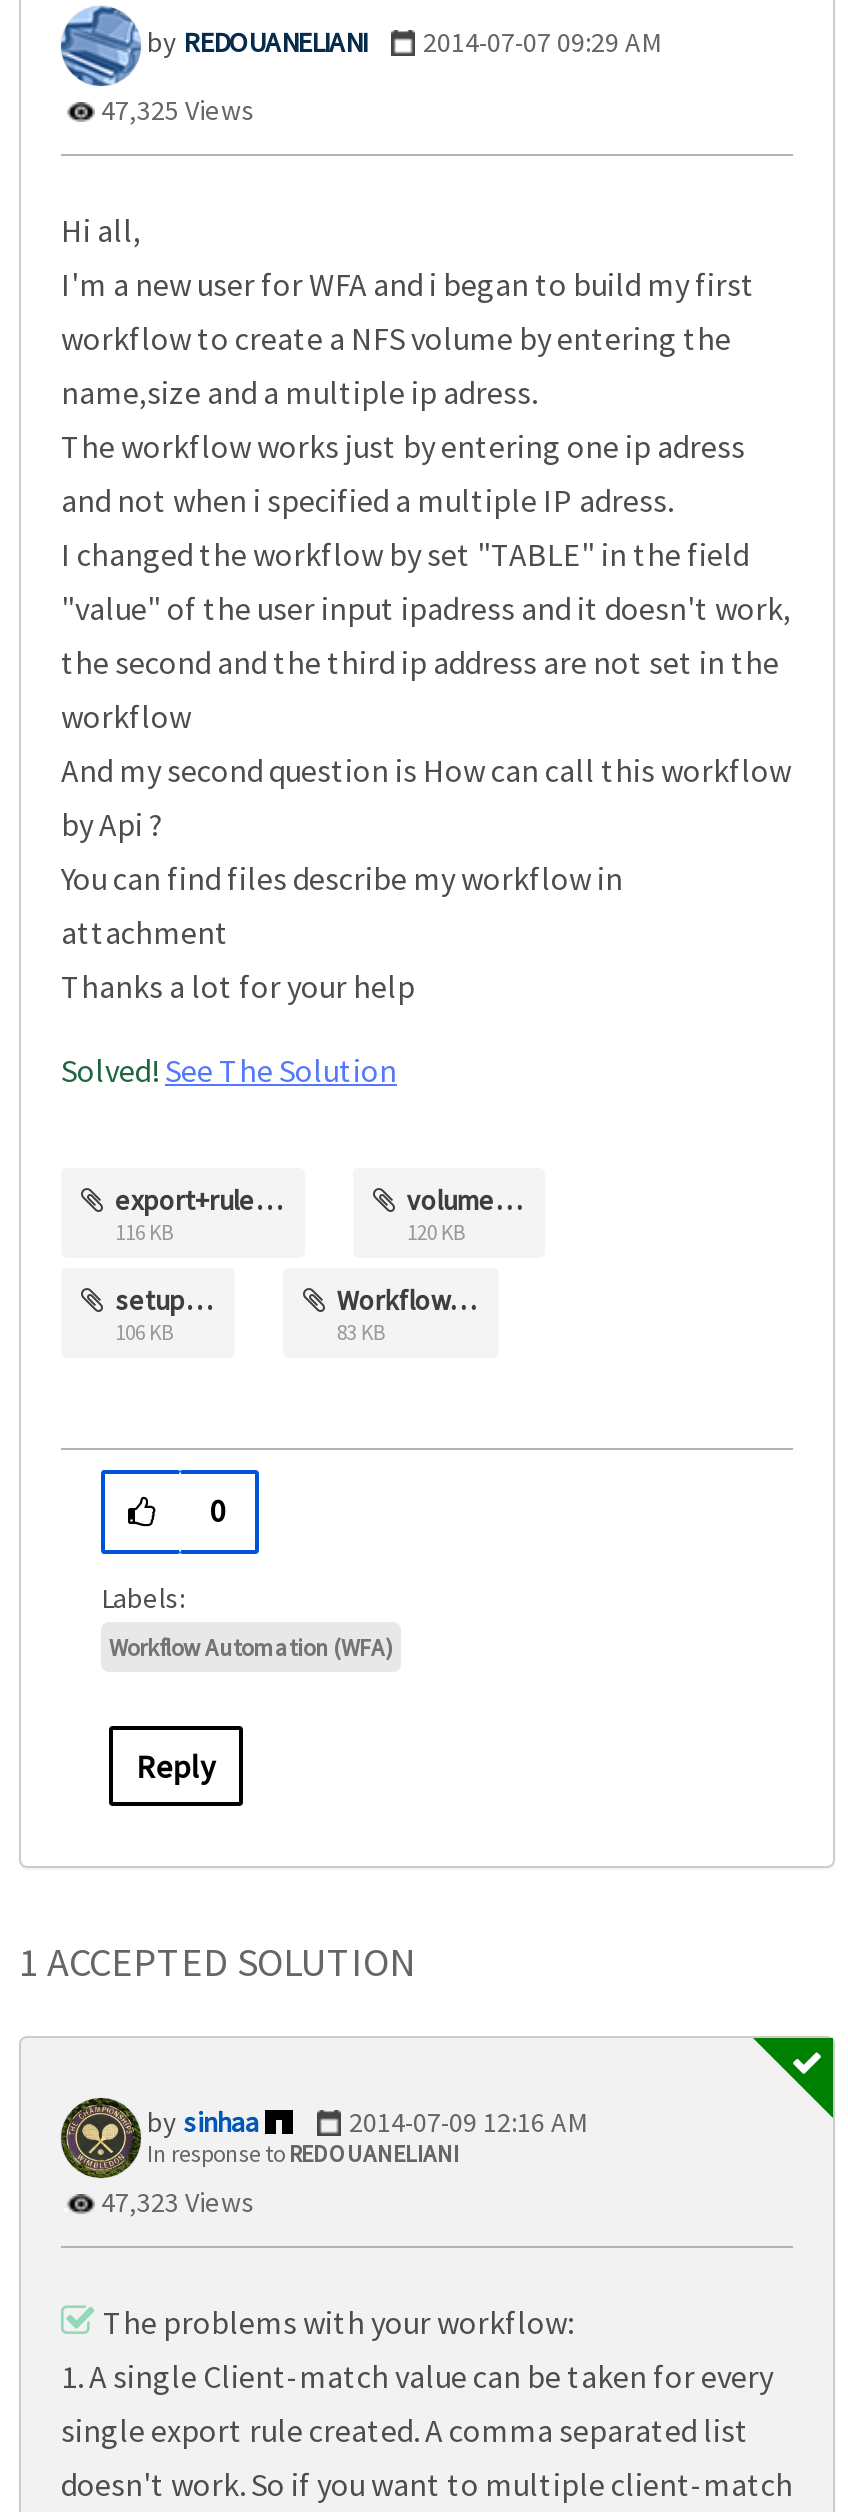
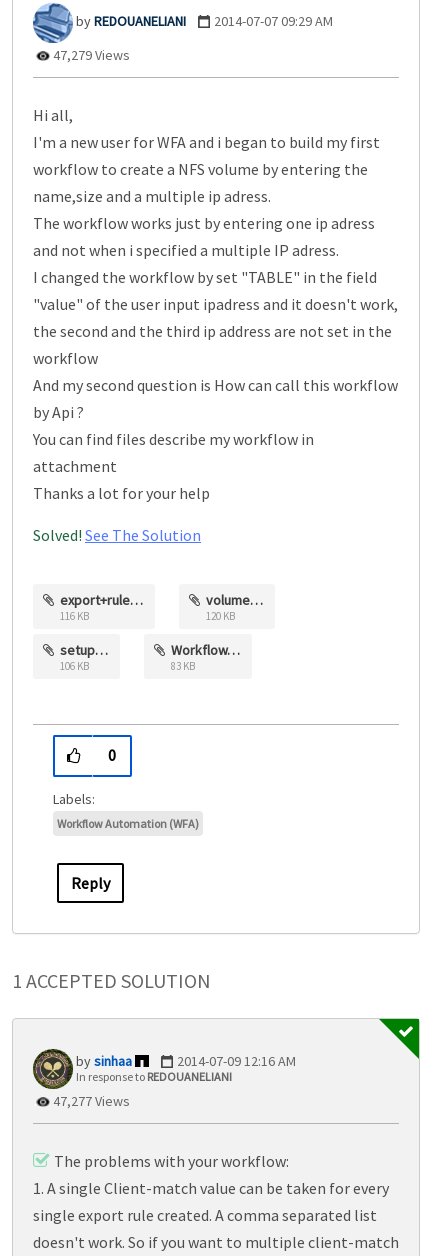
- 47,325 Views
+ 47,279 Views

- 47,323 Views
+ 47,277 Views
